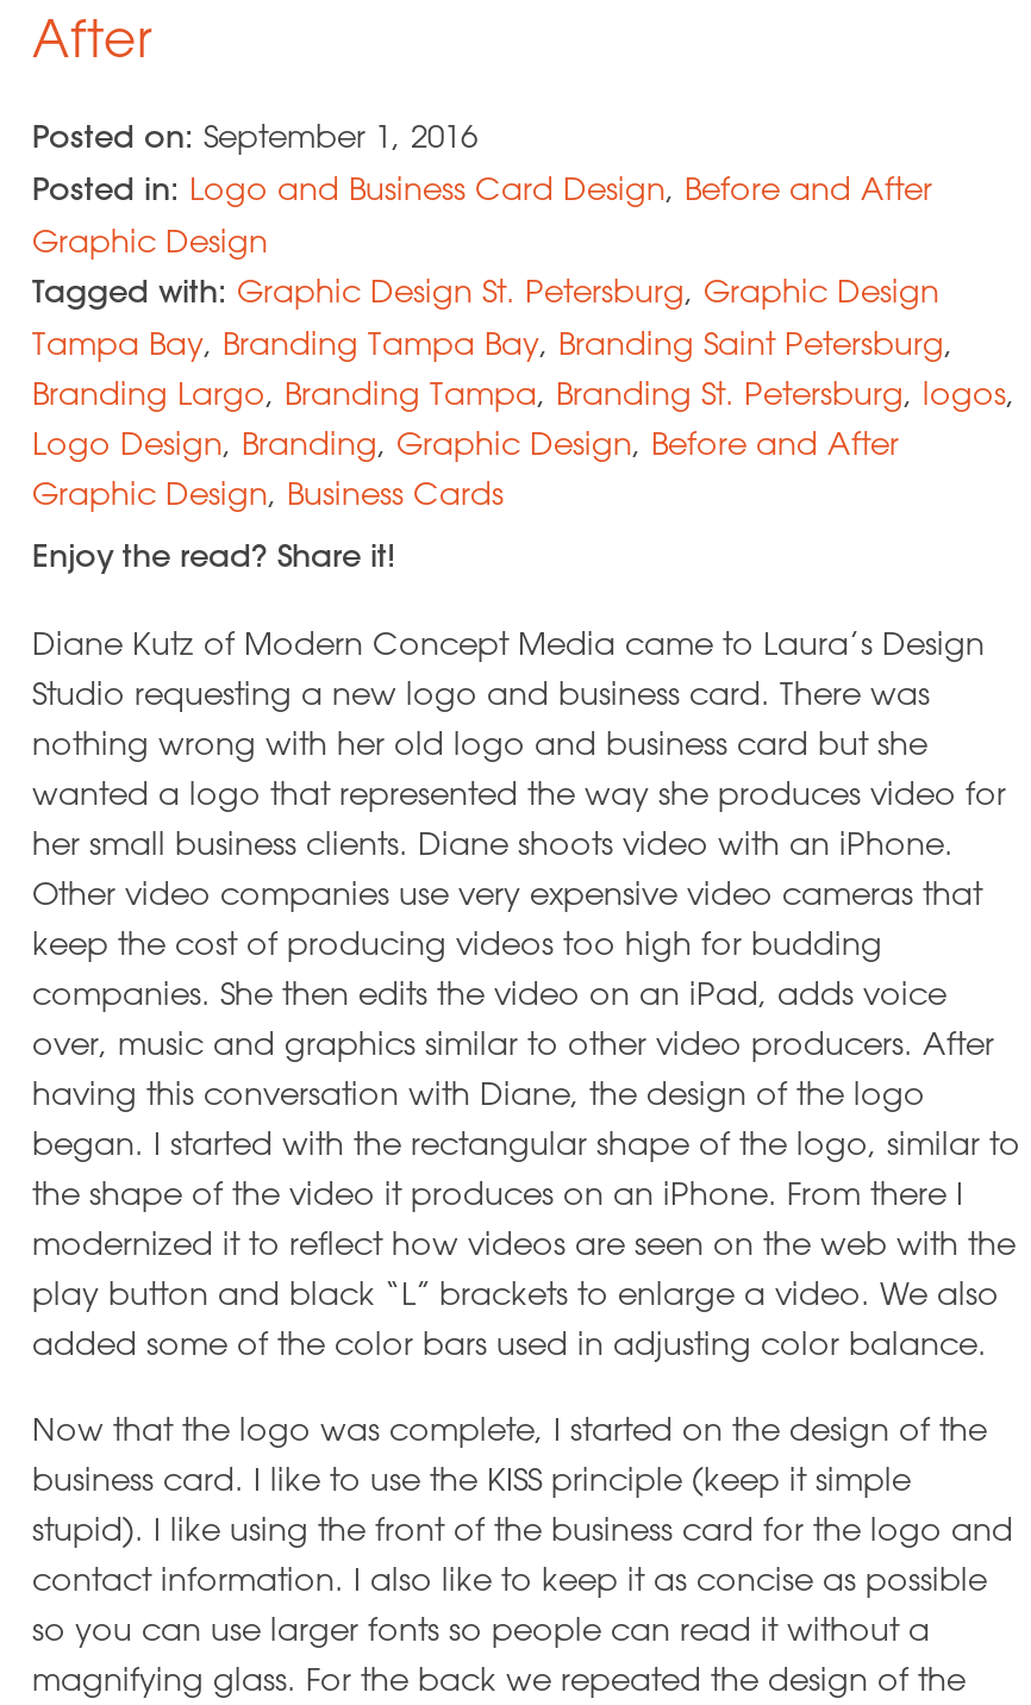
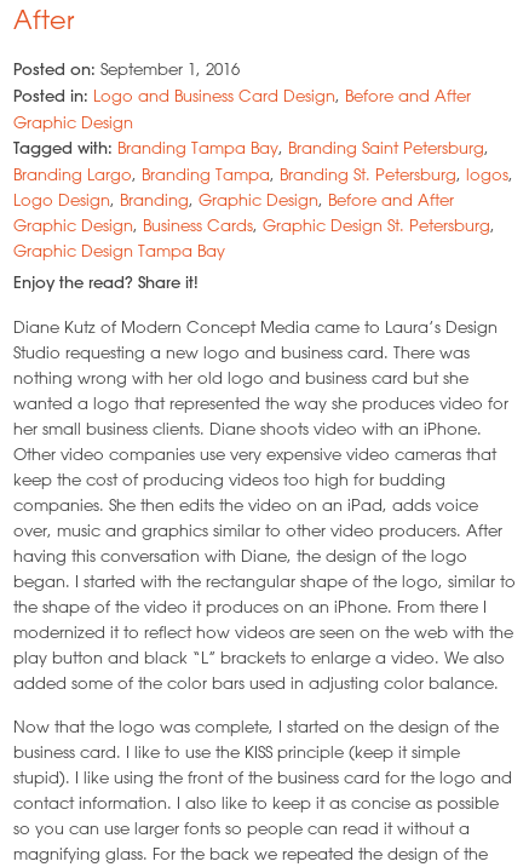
- Tagged with: Graphic Design St. Petersburg, Graphic Design
- Tampa Bay, Branding Tampa Bay, Branding Saint Petersburg,
+ Tagged with: Branding Tampa Bay, Branding Saint Petersburg,

moved up: Branding Largo, Branding Tampa, Branding St. Petersburg, logos, | Logo Design, Branding, Graphic Design, Before and After

- Graphic Design, Business Cards
+ Graphic Design, Business Cards, Graphic Design St. Petersburg,
+ Graphic Design Tampa Bay
